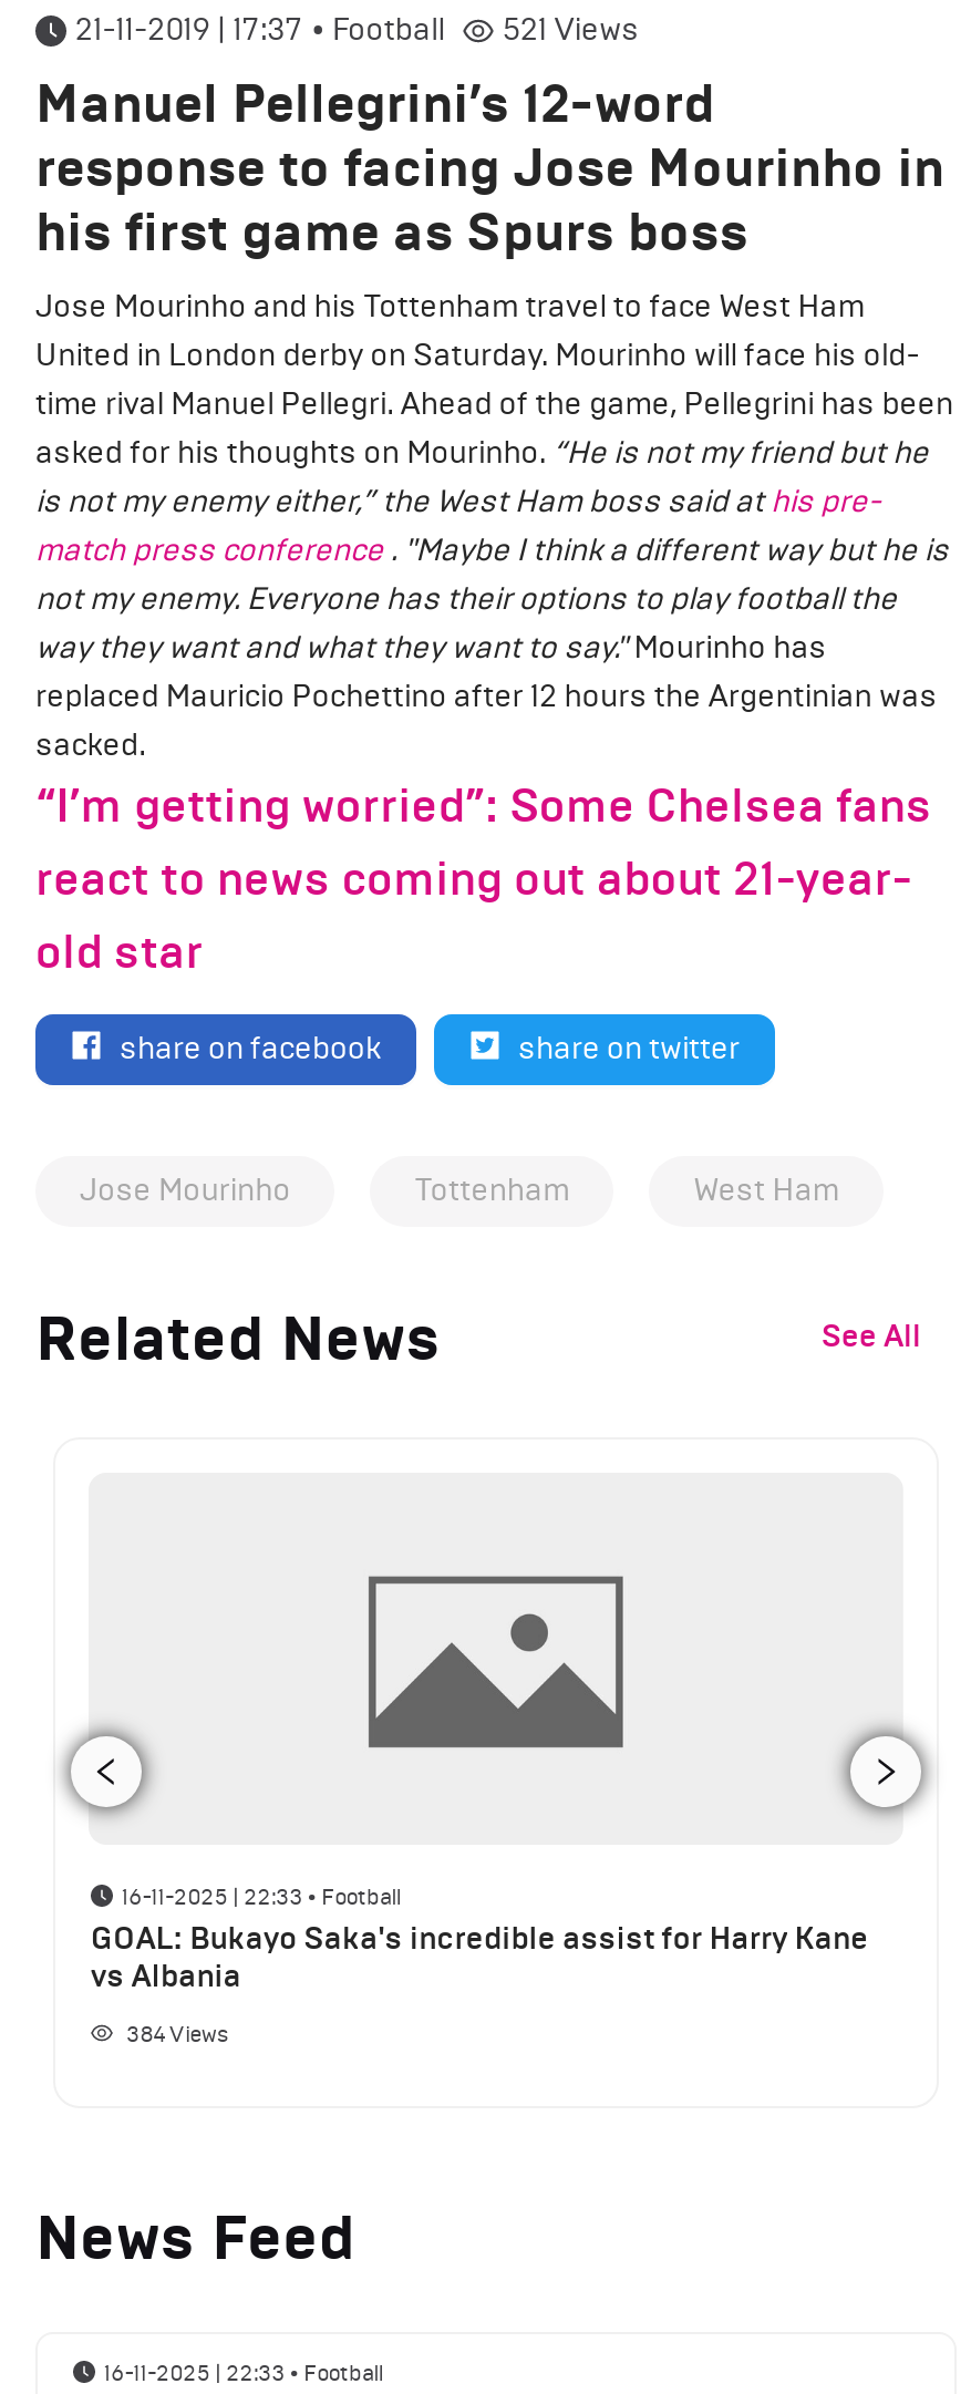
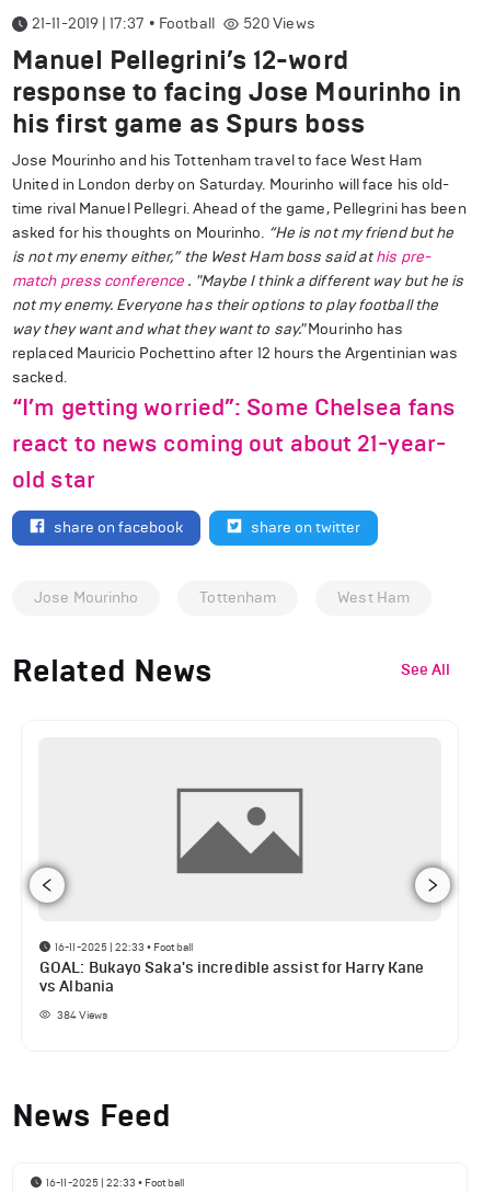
- 521 Views
+ 520 Views
